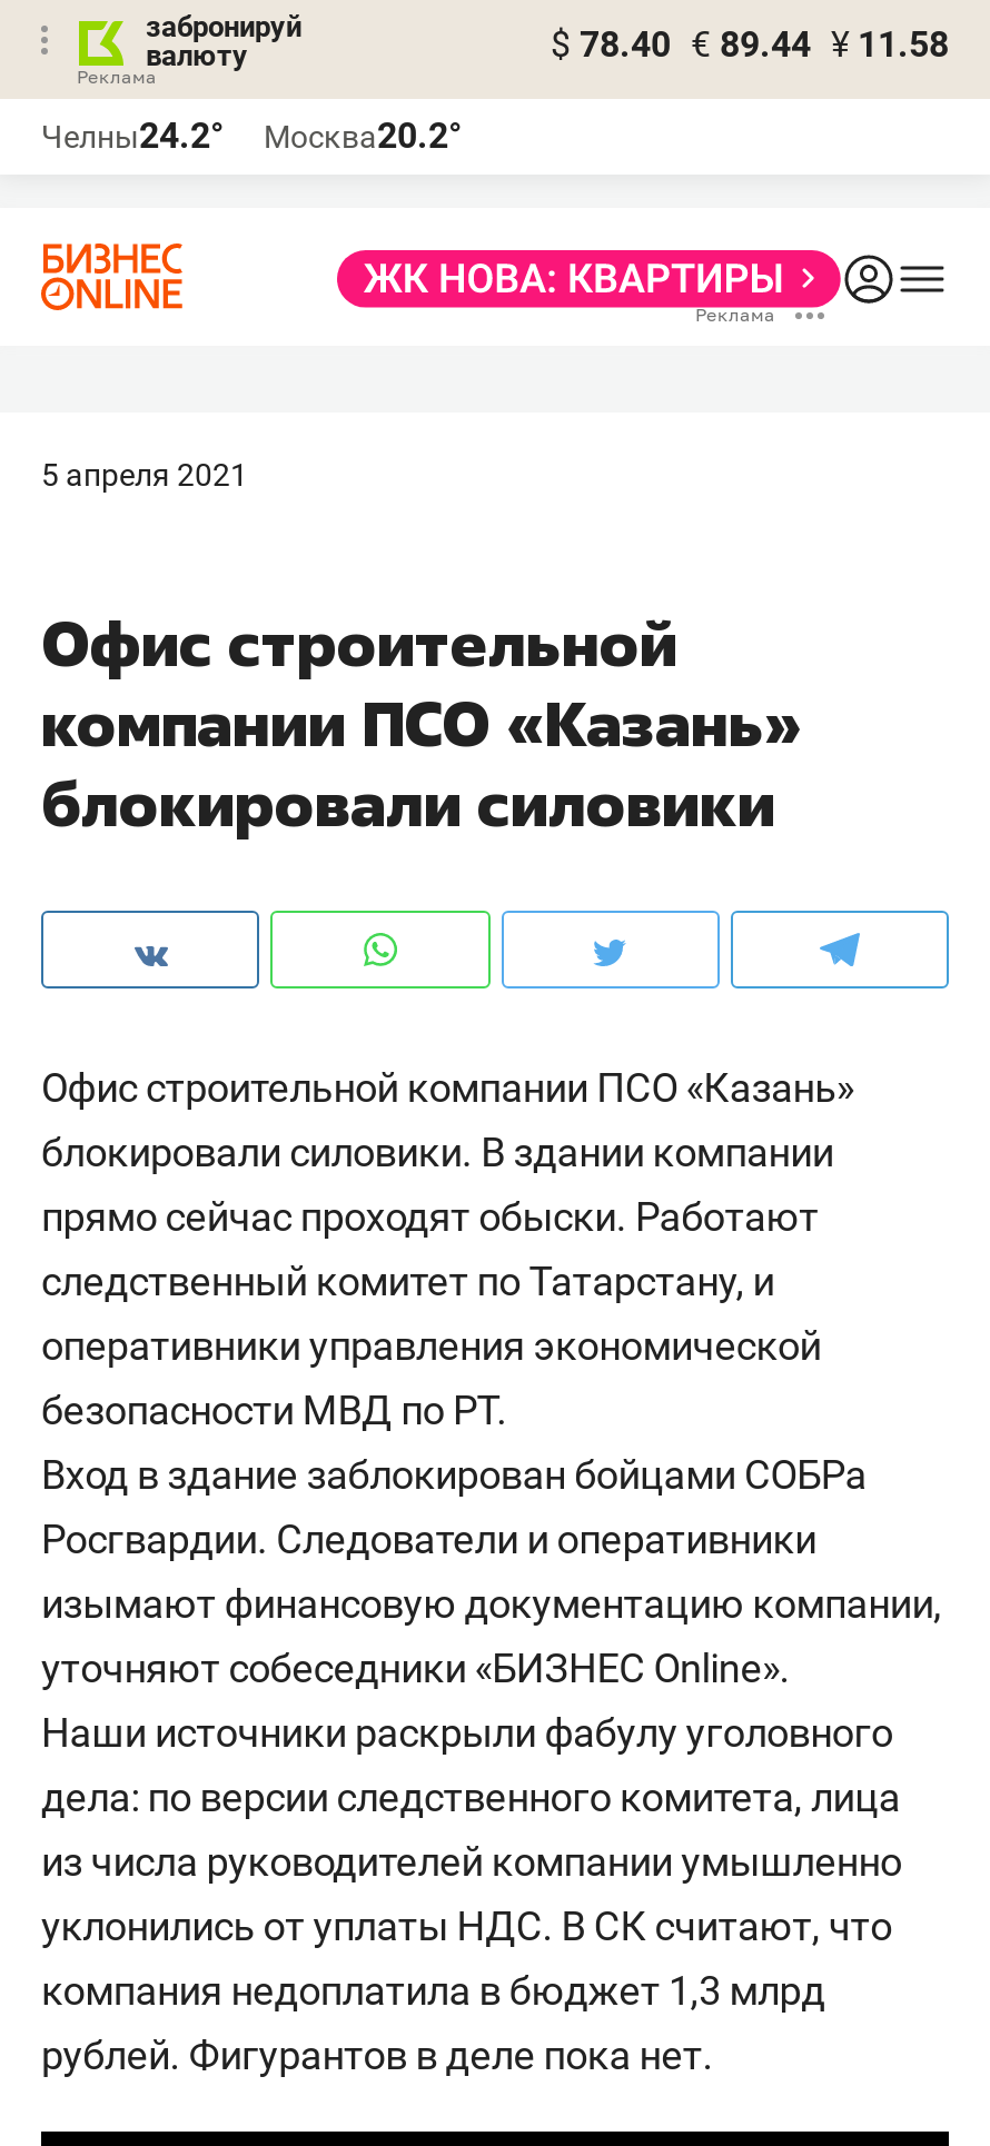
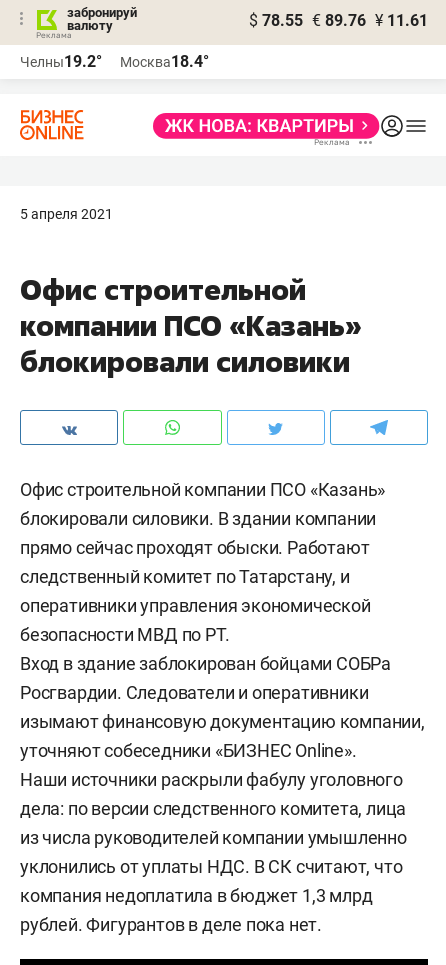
- $ 78.40 € 89.44 ¥ 11.58
+ $ 78.55 € 89.76 ¥ 11.61

- Челны24.2°
+ Челны19.2°

- Москва20.2°
+ Москва18.4°
